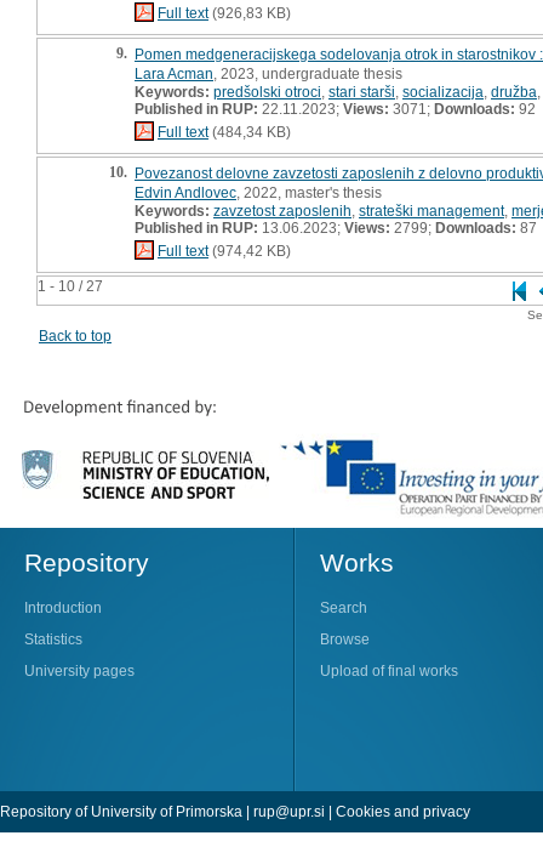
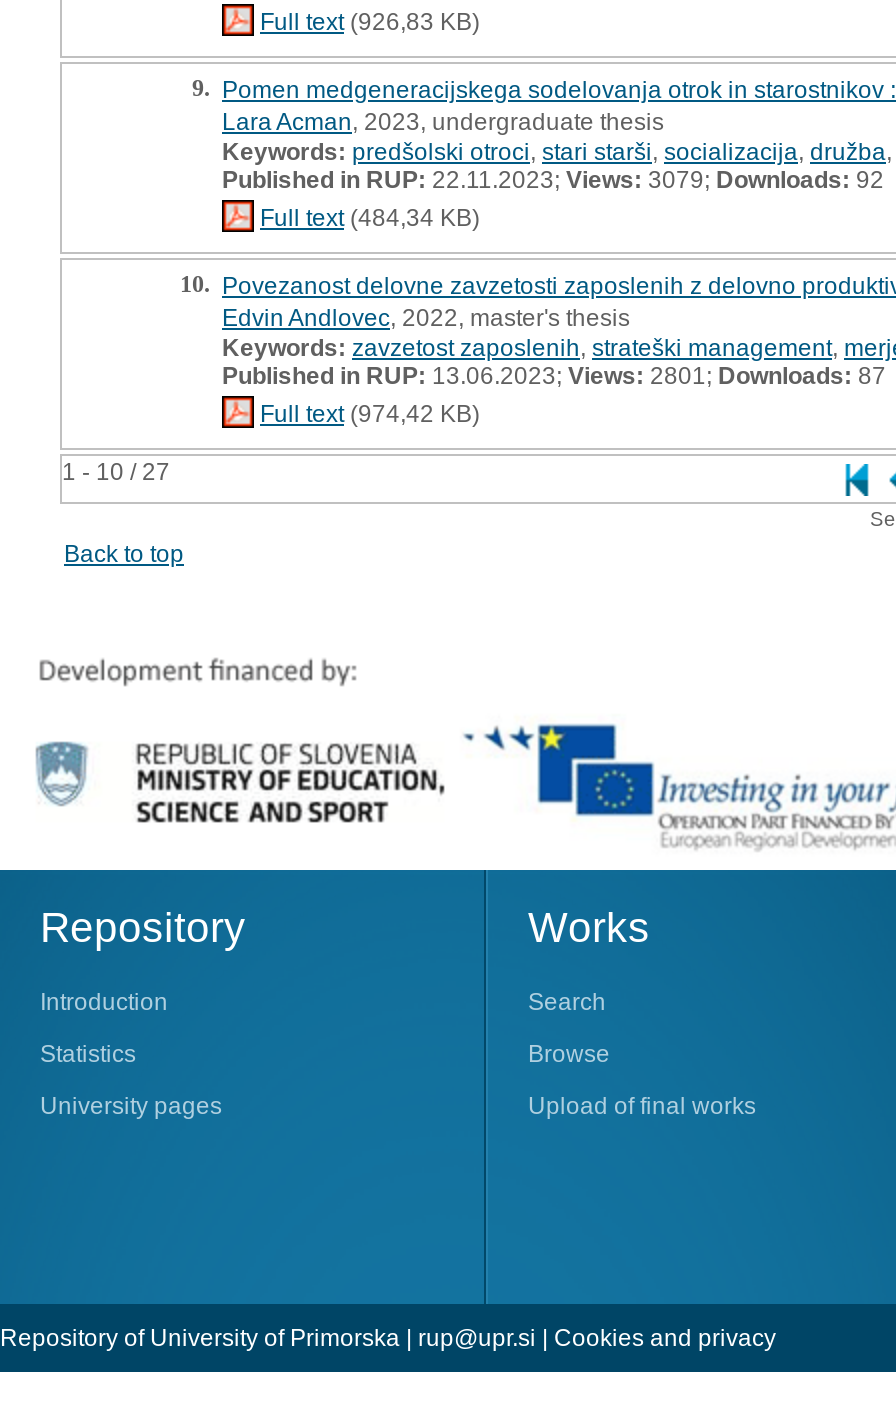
- Published in RUP:22.11.2023;Views:3071;Downloads:92
+ Published in RUP:22.11.2023;Views:3079;Downloads:92

- Published in RUP:13.06.2023;Views:2799;Downloads:87
+ Published in RUP:13.06.2023;Views:2801;Downloads:87
